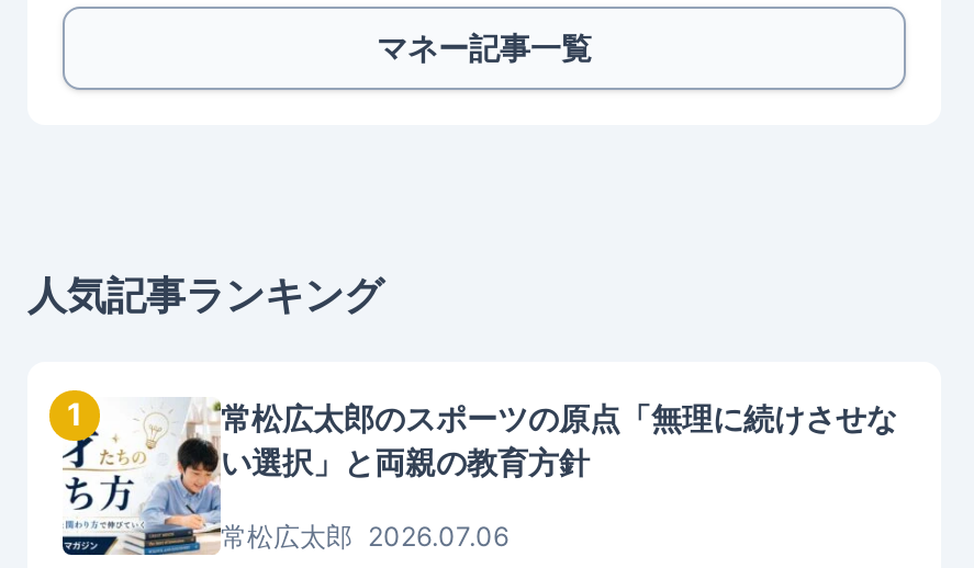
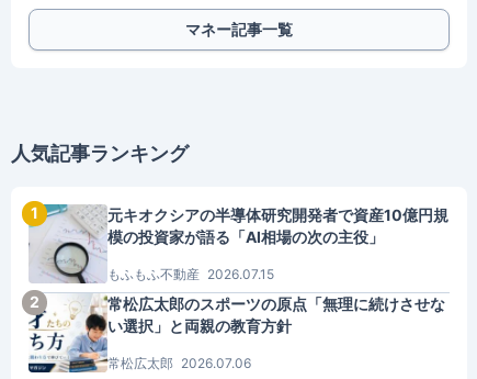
+ [image]
+ 元キオクシアの半導体研究開発者で資産10億円規
+ 模の投資家が語る「AI相場の次の主役」
+ もふもふ不動産 2026.07.15
+ 2
